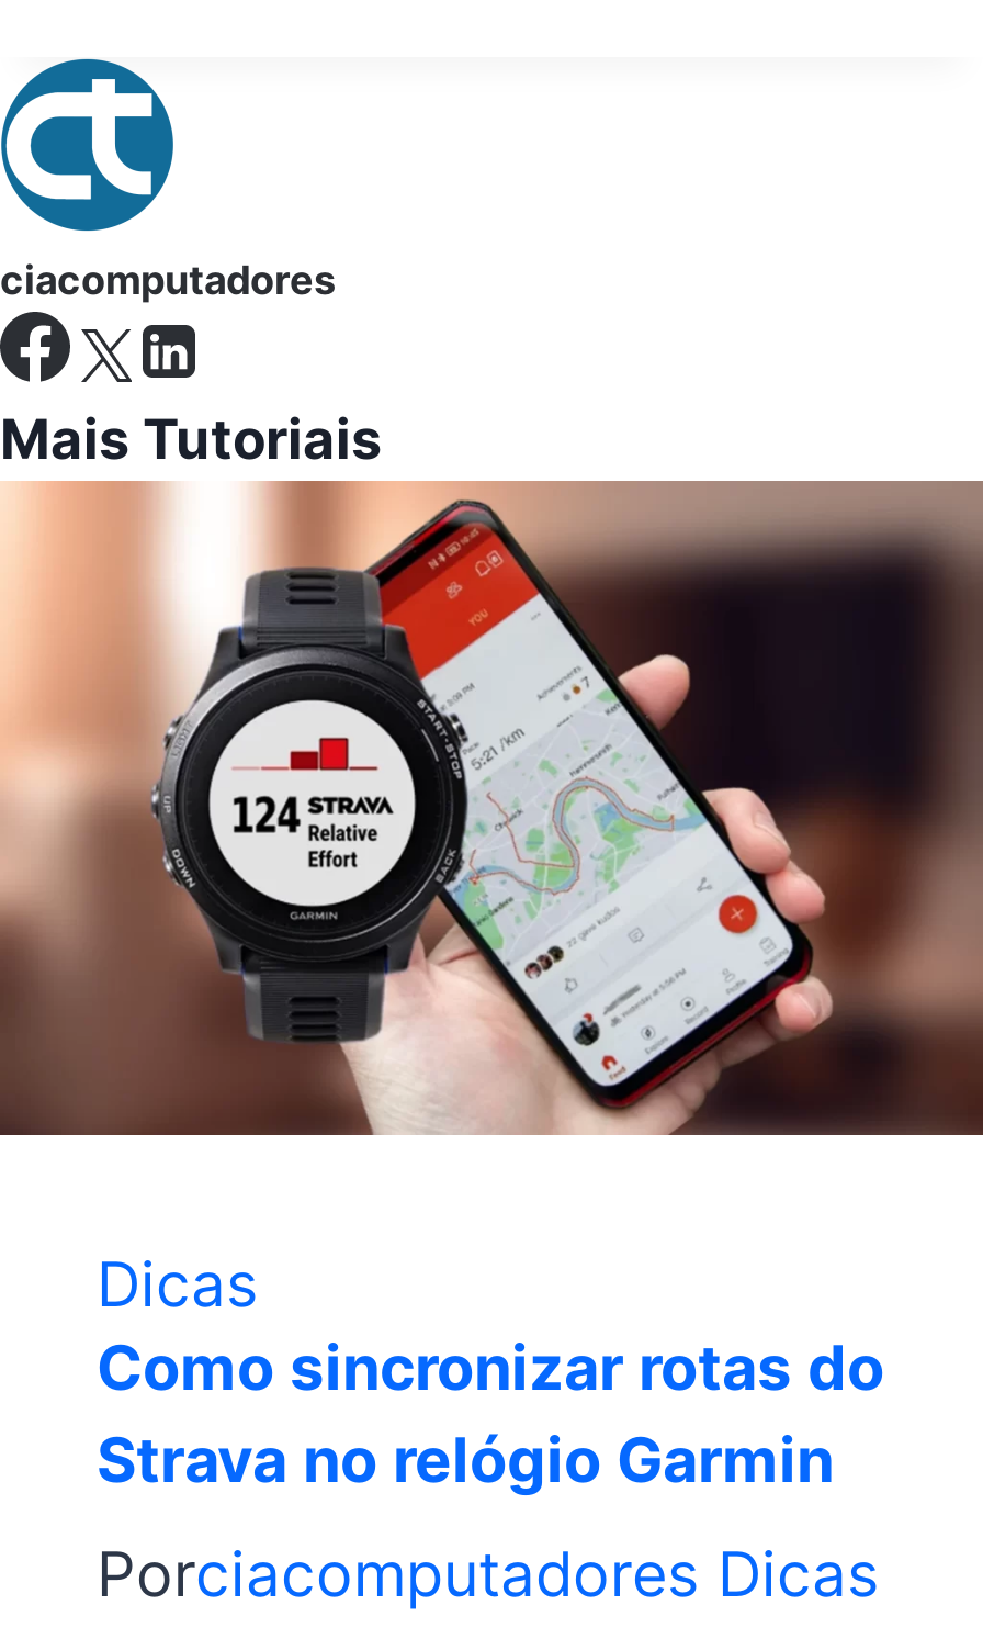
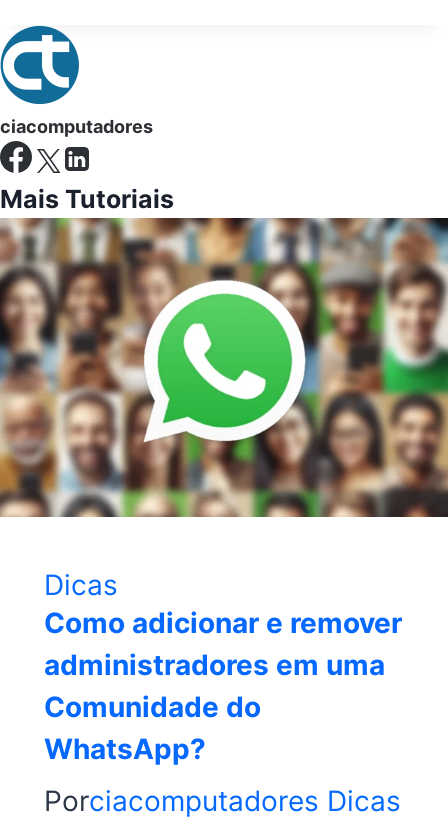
- [image]
+ [image]

- Como sincronizar rotas do
- Strava no relógio Garmin
+ Como adicionar e remover
+ administradores em uma
+ Comunidade do
+ WhatsApp?
